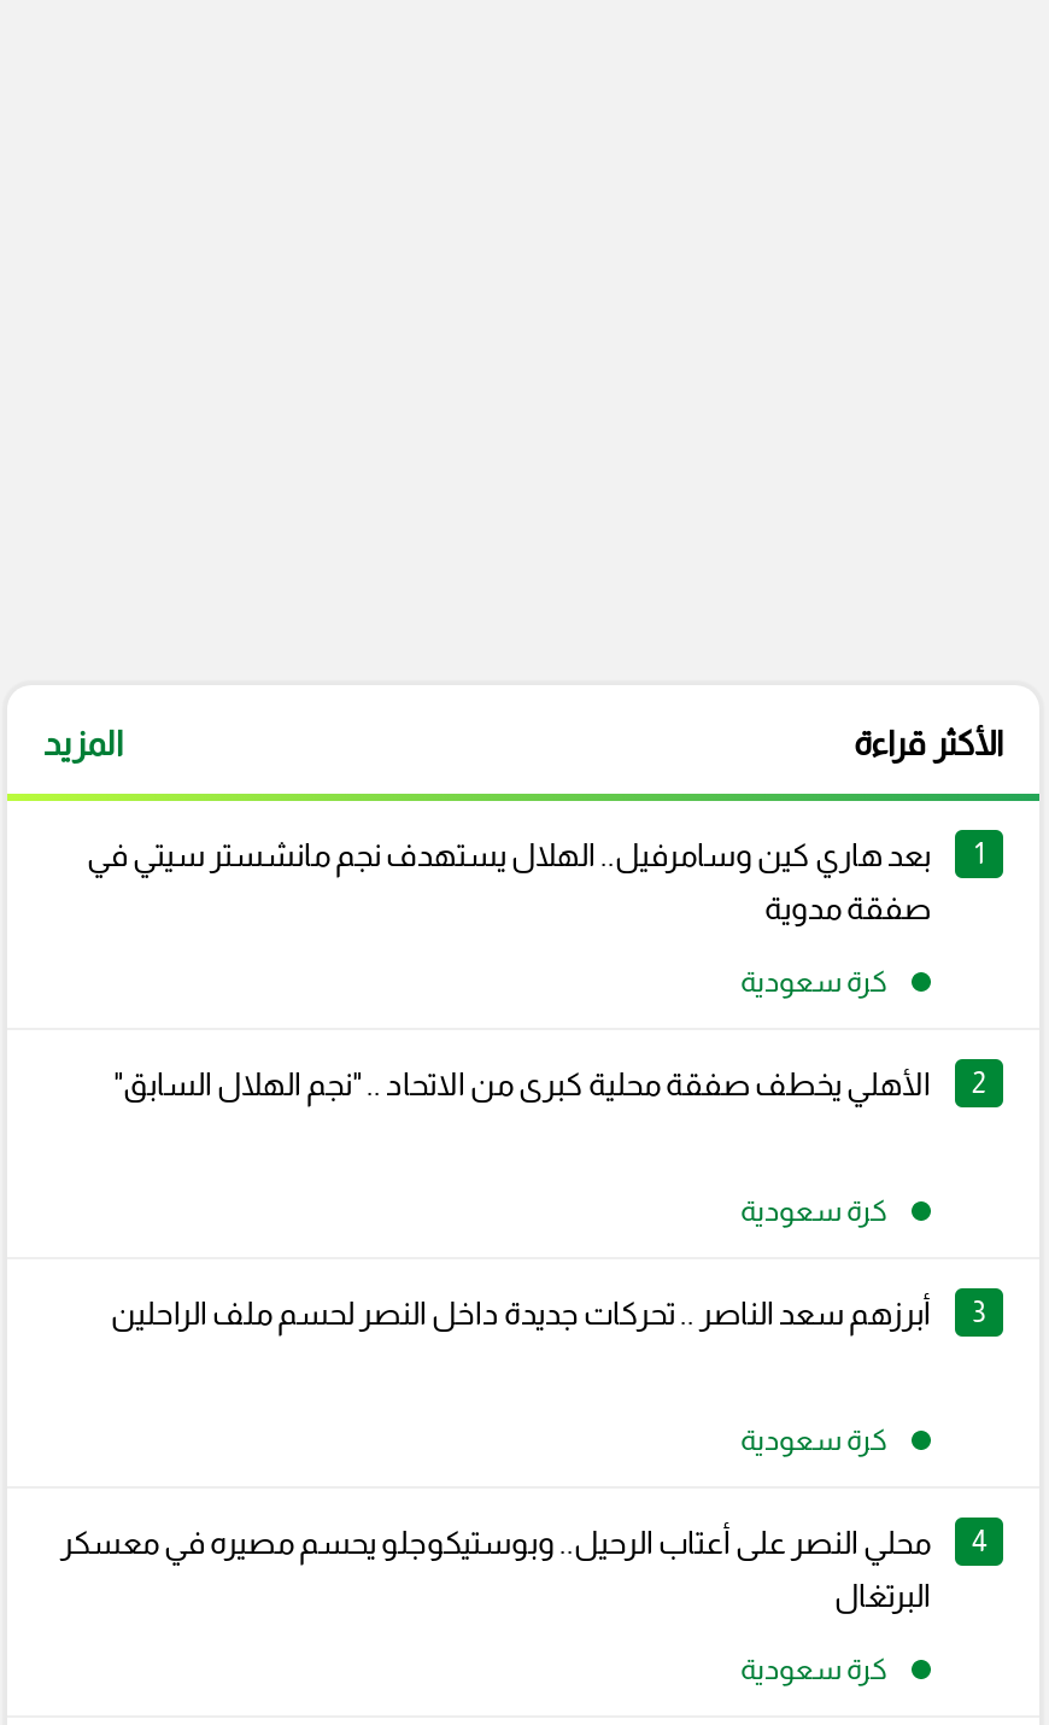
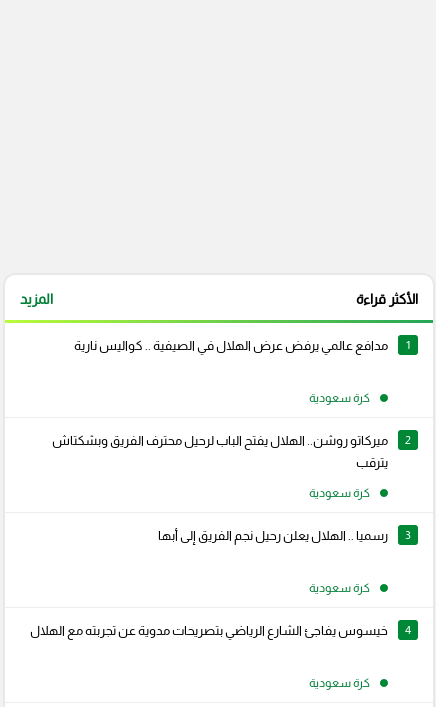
- بعد هاري كين وسامرفيل.. الهلال يستهدف نجم مانشستر سيتي في
- صفقة مدوية
+ مدافع عالمي يرفض عرض الهلال في الصيفية .. كواليس نارية

- الأهلي يخطف صفقة محلية كبرى من الاتحاد .. "نجم الهلال السابق"
+ ميركاتو روشن.. الهلال يفتح الباب لرحيل محترف الفريق وبشكتاش
+ يترقب

- أبرزهم سعد الناصر .. تحركات جديدة داخل النصر لحسم ملف الراحلين
+ رسميا .. الهلال يعلن رحيل نجم الفريق إلى أبها

- محلي النصر على أعتاب الرحيل.. وبوستيكوجلو يحسم مصيره في معسكر
- البرتغال
+ خيسوس يفاجئ الشارع الرياضي بتصريحات مدوية عن تجربته مع الهلال
